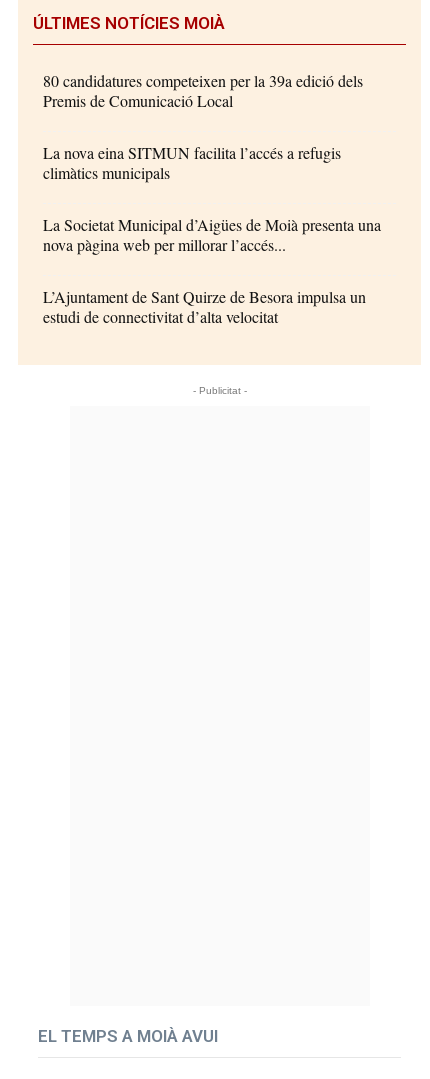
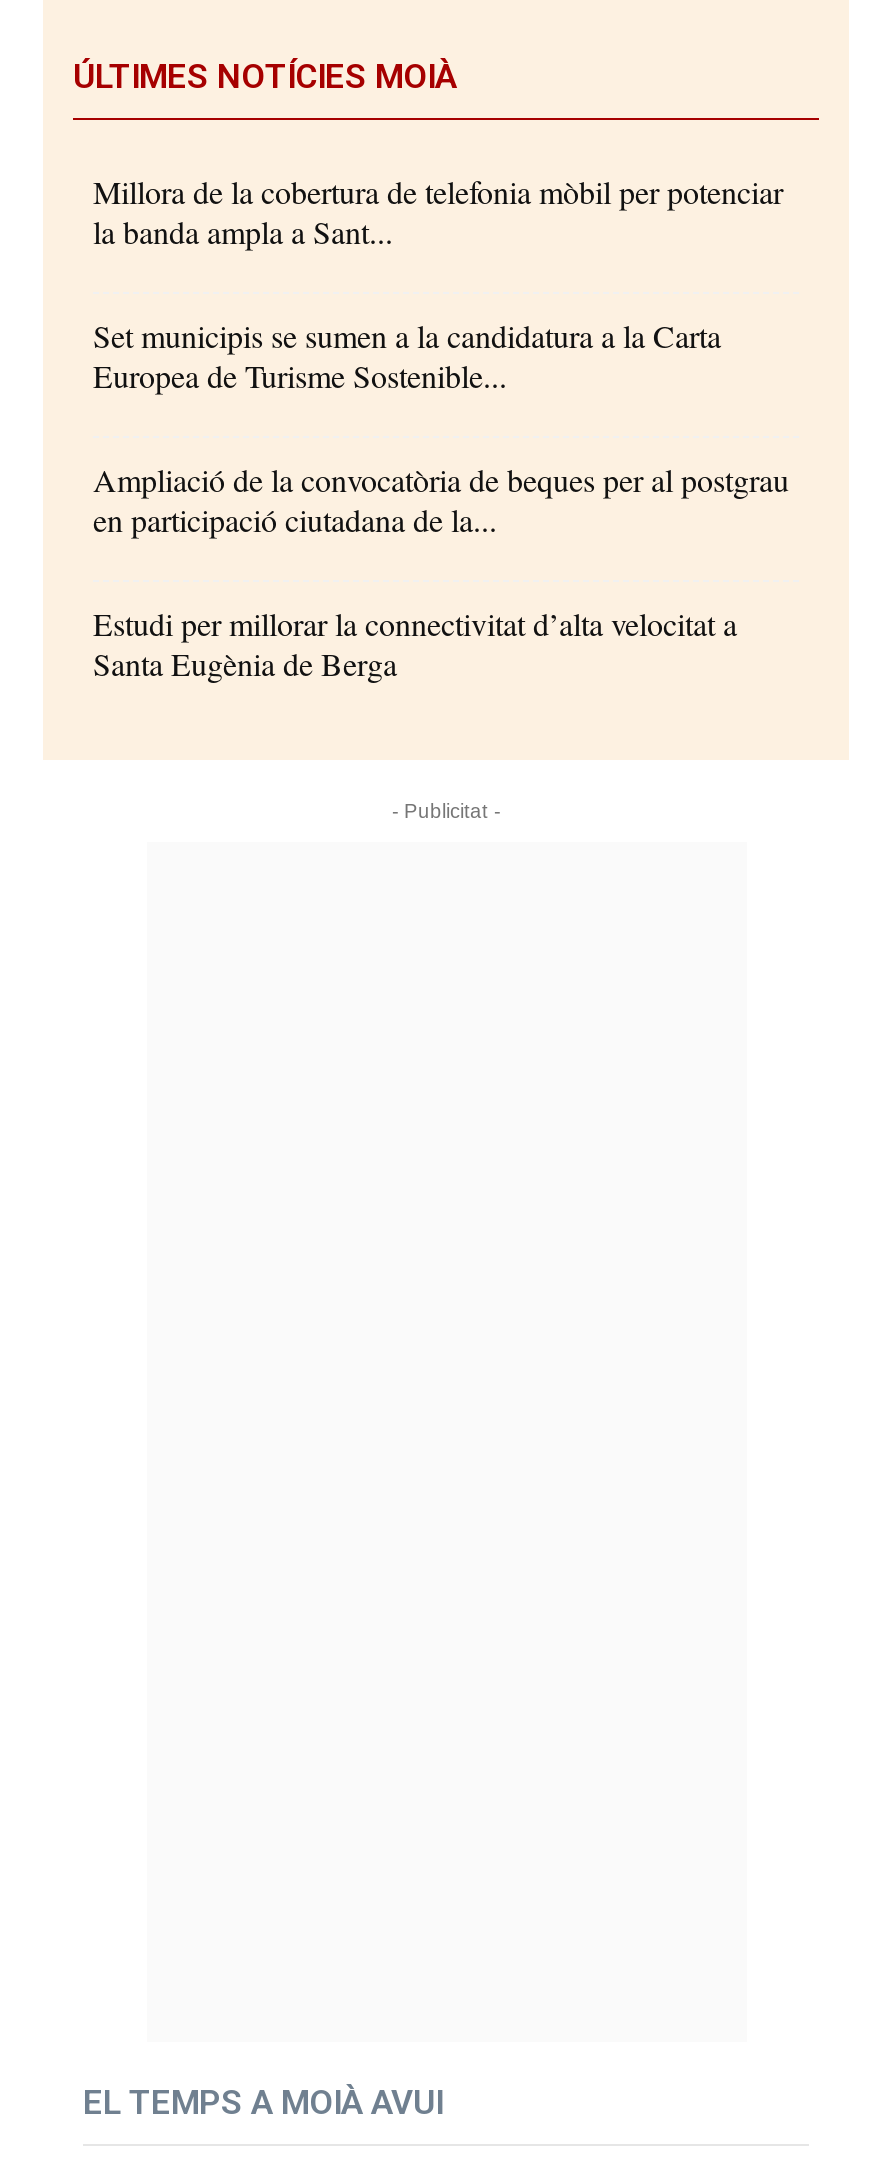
- 80 candidatures competeixen per la 39a edició dels
- Premis de Comunicació Local
+ Millora de la cobertura de telefonia mòbil per potenciar
+ la banda ampla a Sant...

- La nova eina SITMUN facilita l’accés a refugis
- climàtics municipals
+ Set municipis se sumen a la candidatura a la Carta
+ Europea de Turisme Sostenible...

- La Societat Municipal d’Aigües de Moià presenta una
- nova pàgina web per millorar l’accés...
+ Ampliació de la convocatòria de beques per al postgrau
+ en participació ciutadana de la...

- L’Ajuntament de Sant Quirze de Besora impulsa un
- estudi de connectivitat d’alta velocitat
+ Estudi per millorar la connectivitat d’alta velocitat a
+ Santa Eugènia de Berga
